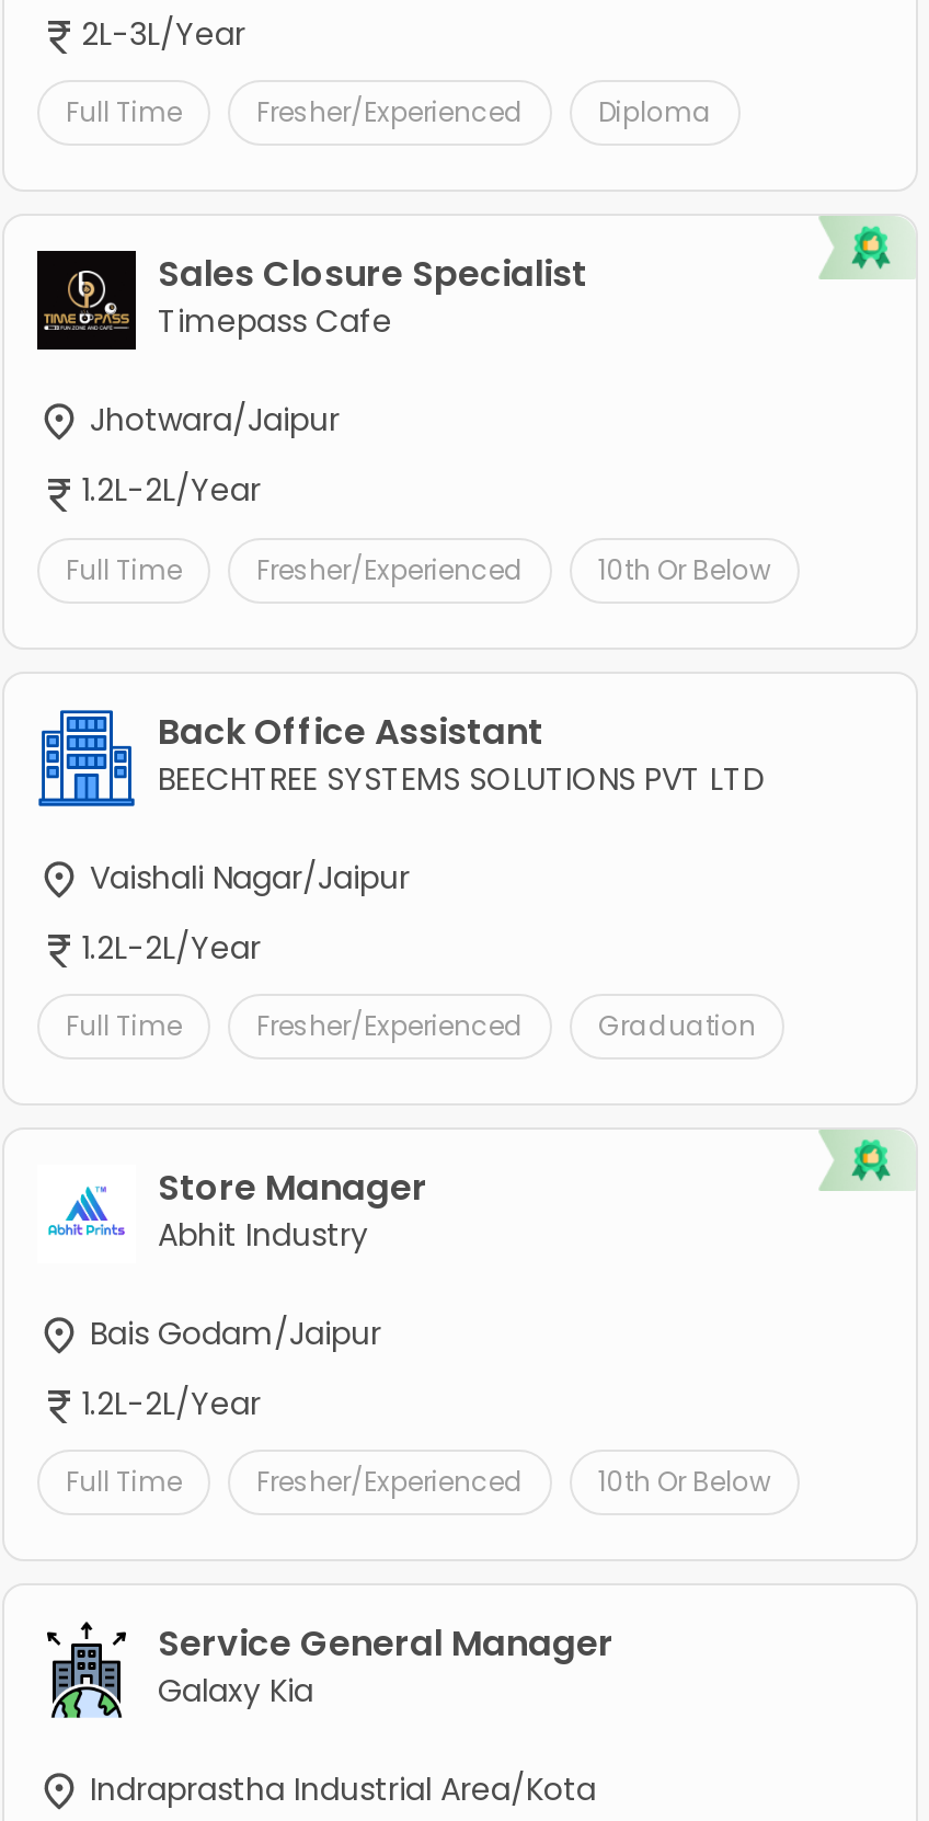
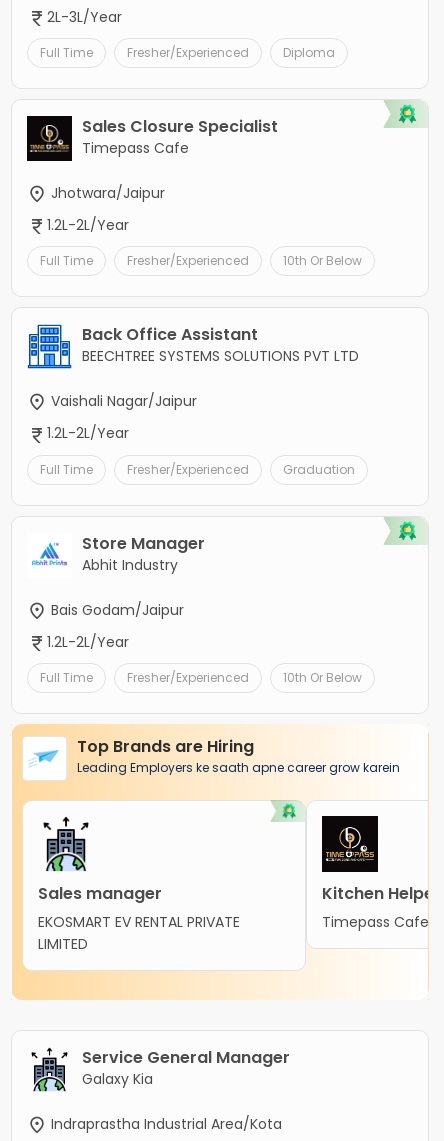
+ [image]
+ Top Brands are Hiring
+ Leading Employers ke saath apne career grow karein

+ Sales manager
+ EKOSMART EV RENTAL PRIVATE
+ LIMITED

+ [image]
+ Kitchen Helper
+ Timepass Cafe
